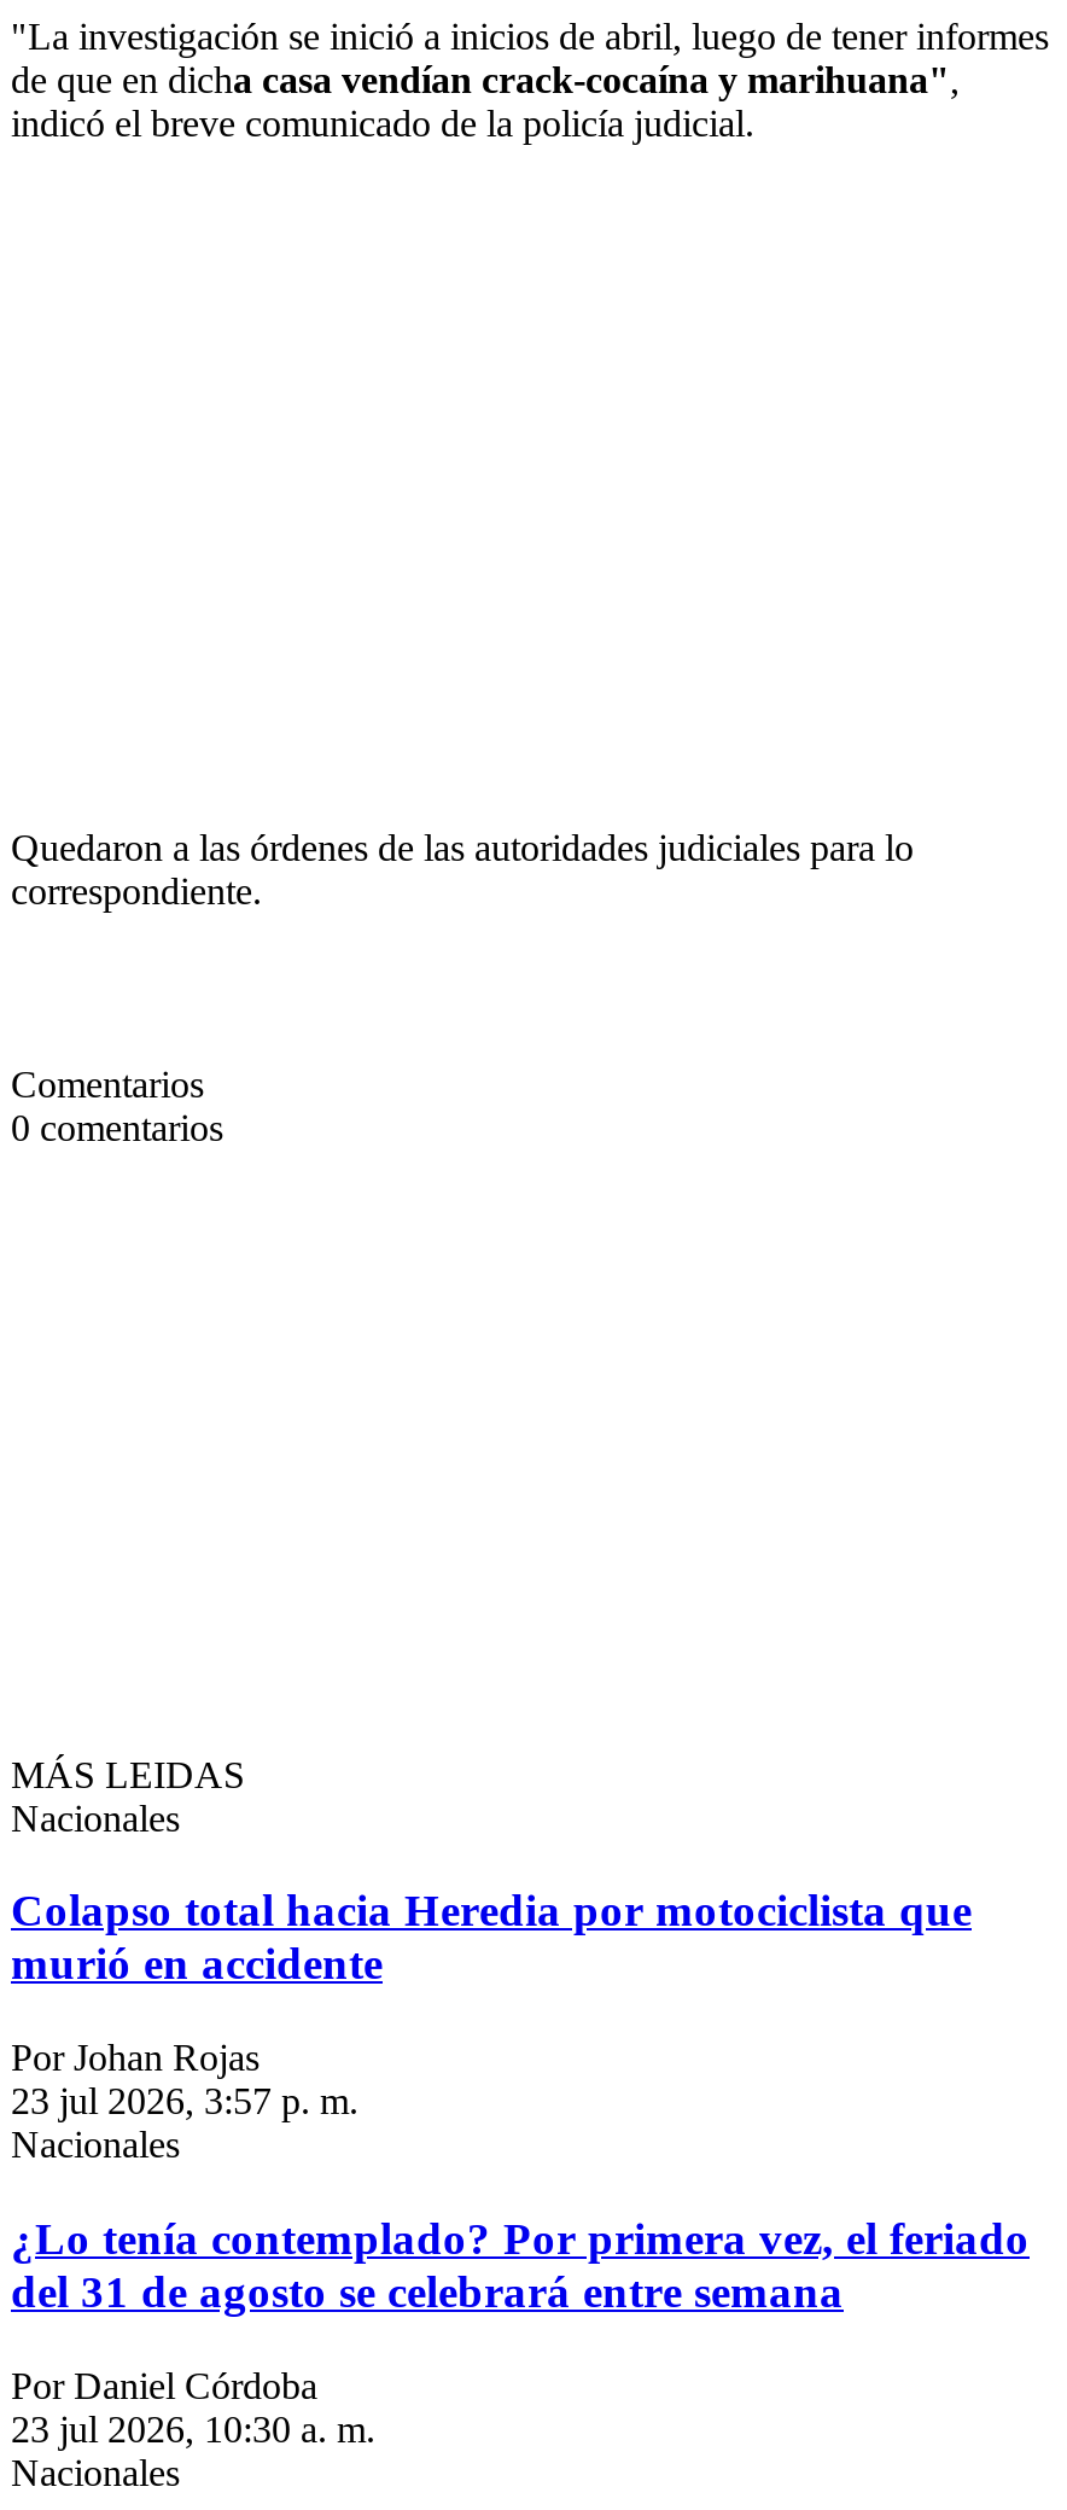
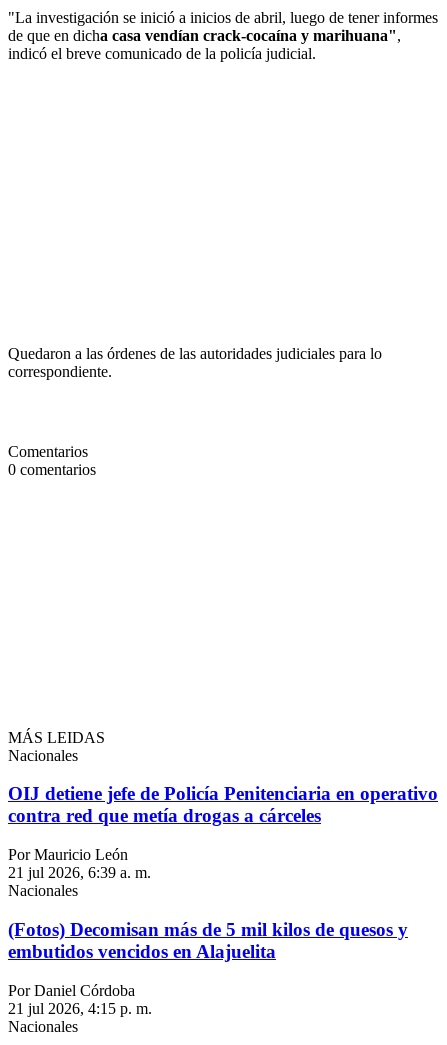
- Colapso total hacia Heredia por motociclista que
- murió en accidente
+ OIJ detiene jefe de Policía Penitenciaria en operativo
+ contra red que metía drogas a cárceles

- Por Johan Rojas
- 23 jul 2026, 3:57 p. m.
+ Por Mauricio León
+ 21 jul 2026, 6:39 a. m.

- ¿Lo tenía contemplado? Por primera vez, el feriado
- del 31 de agosto se celebrará entre semana
+ (Fotos) Decomisan más de 5 mil kilos de quesos y
+ embutidos vencidos en Alajuelita

- 23 jul 2026, 10:30 a. m.
+ 21 jul 2026, 4:15 p. m.
